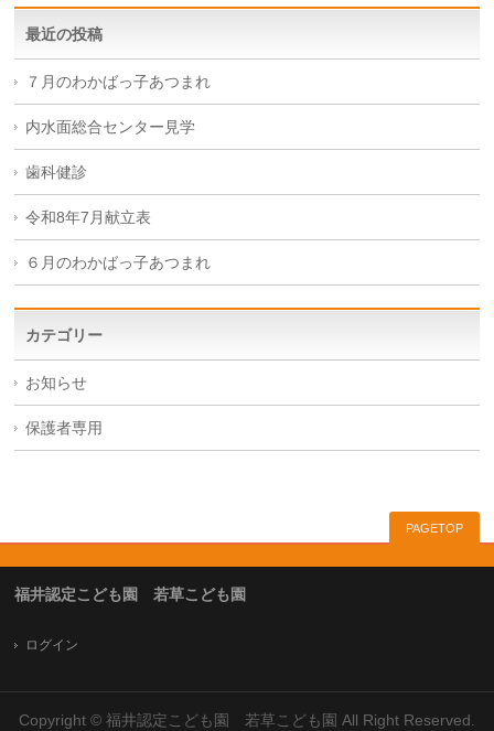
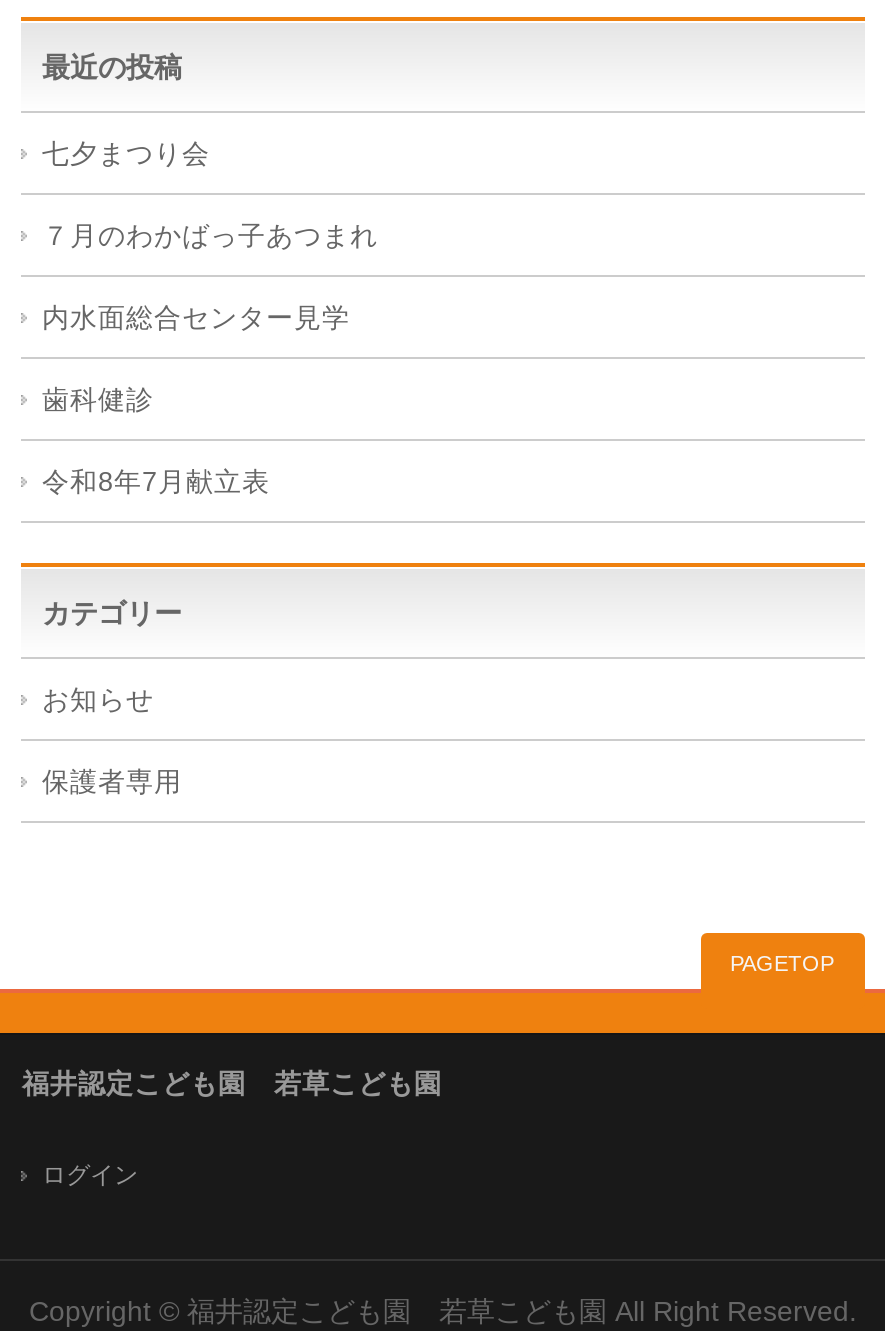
+ 七夕まつり会

moved down: ７月のわかばっ子あつまれ | 内水面総合センター見学 | 歯科健診 | 令和8年7月献立表

- ６月のわかばっ子あつまれ
